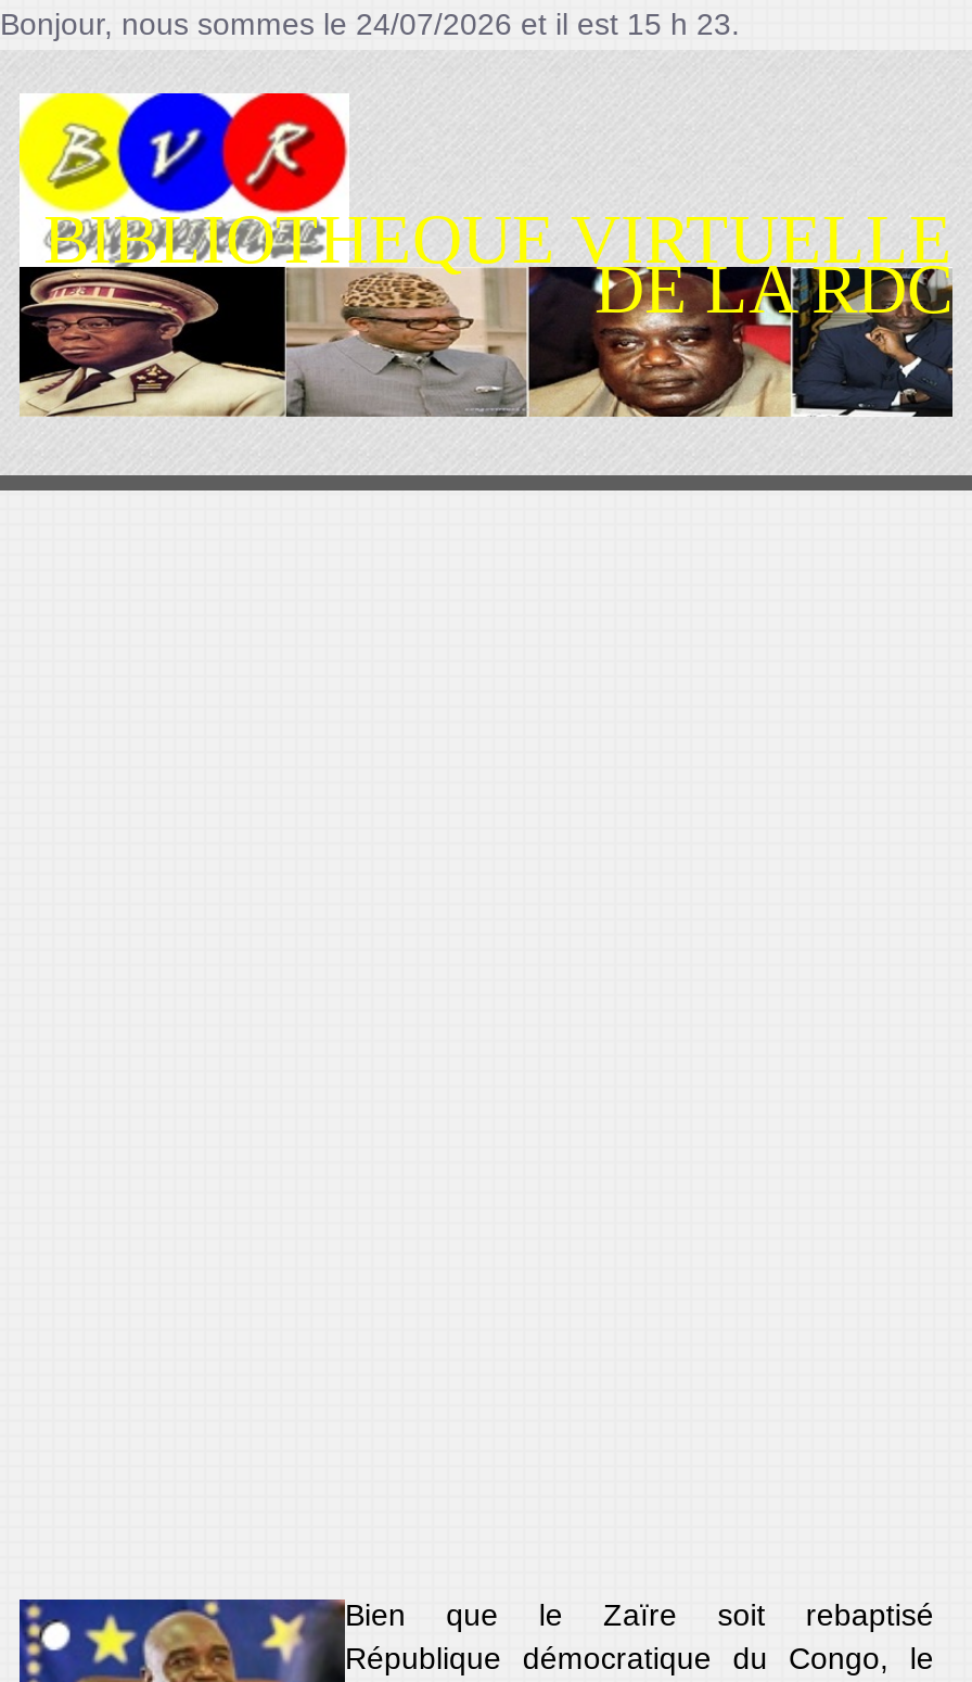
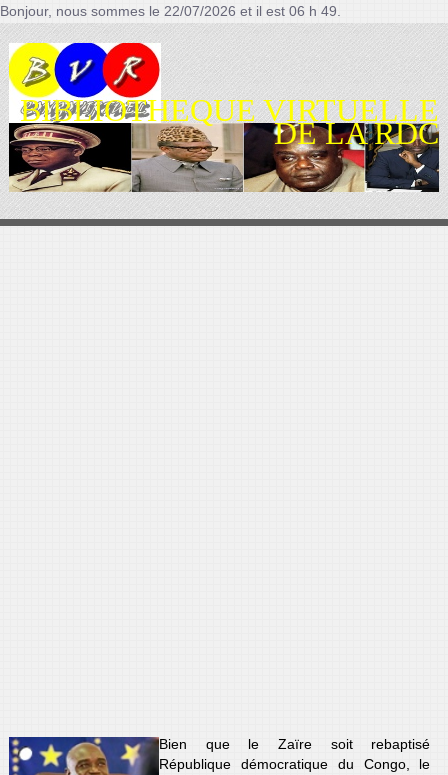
- Bonjour, nous sommes le 24/07/2026 et il est 15 h 23.
+ Bonjour, nous sommes le 22/07/2026 et il est 06 h 49.
